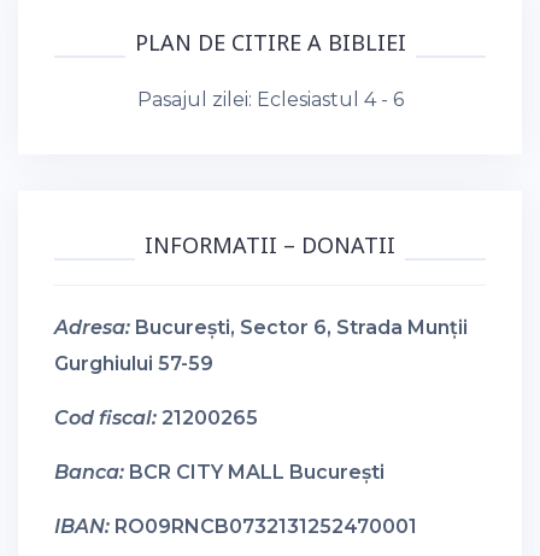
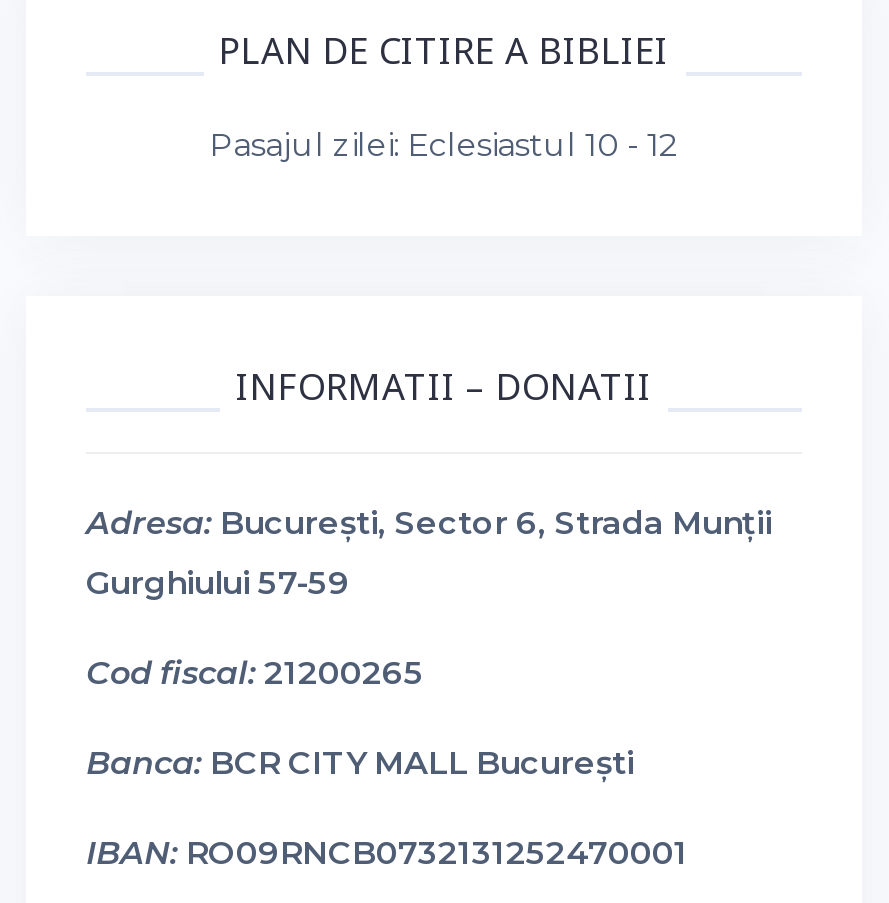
- Pasajul zilei: Eclesiastul 4 - 6
+ Pasajul zilei: Eclesiastul 10 - 12
